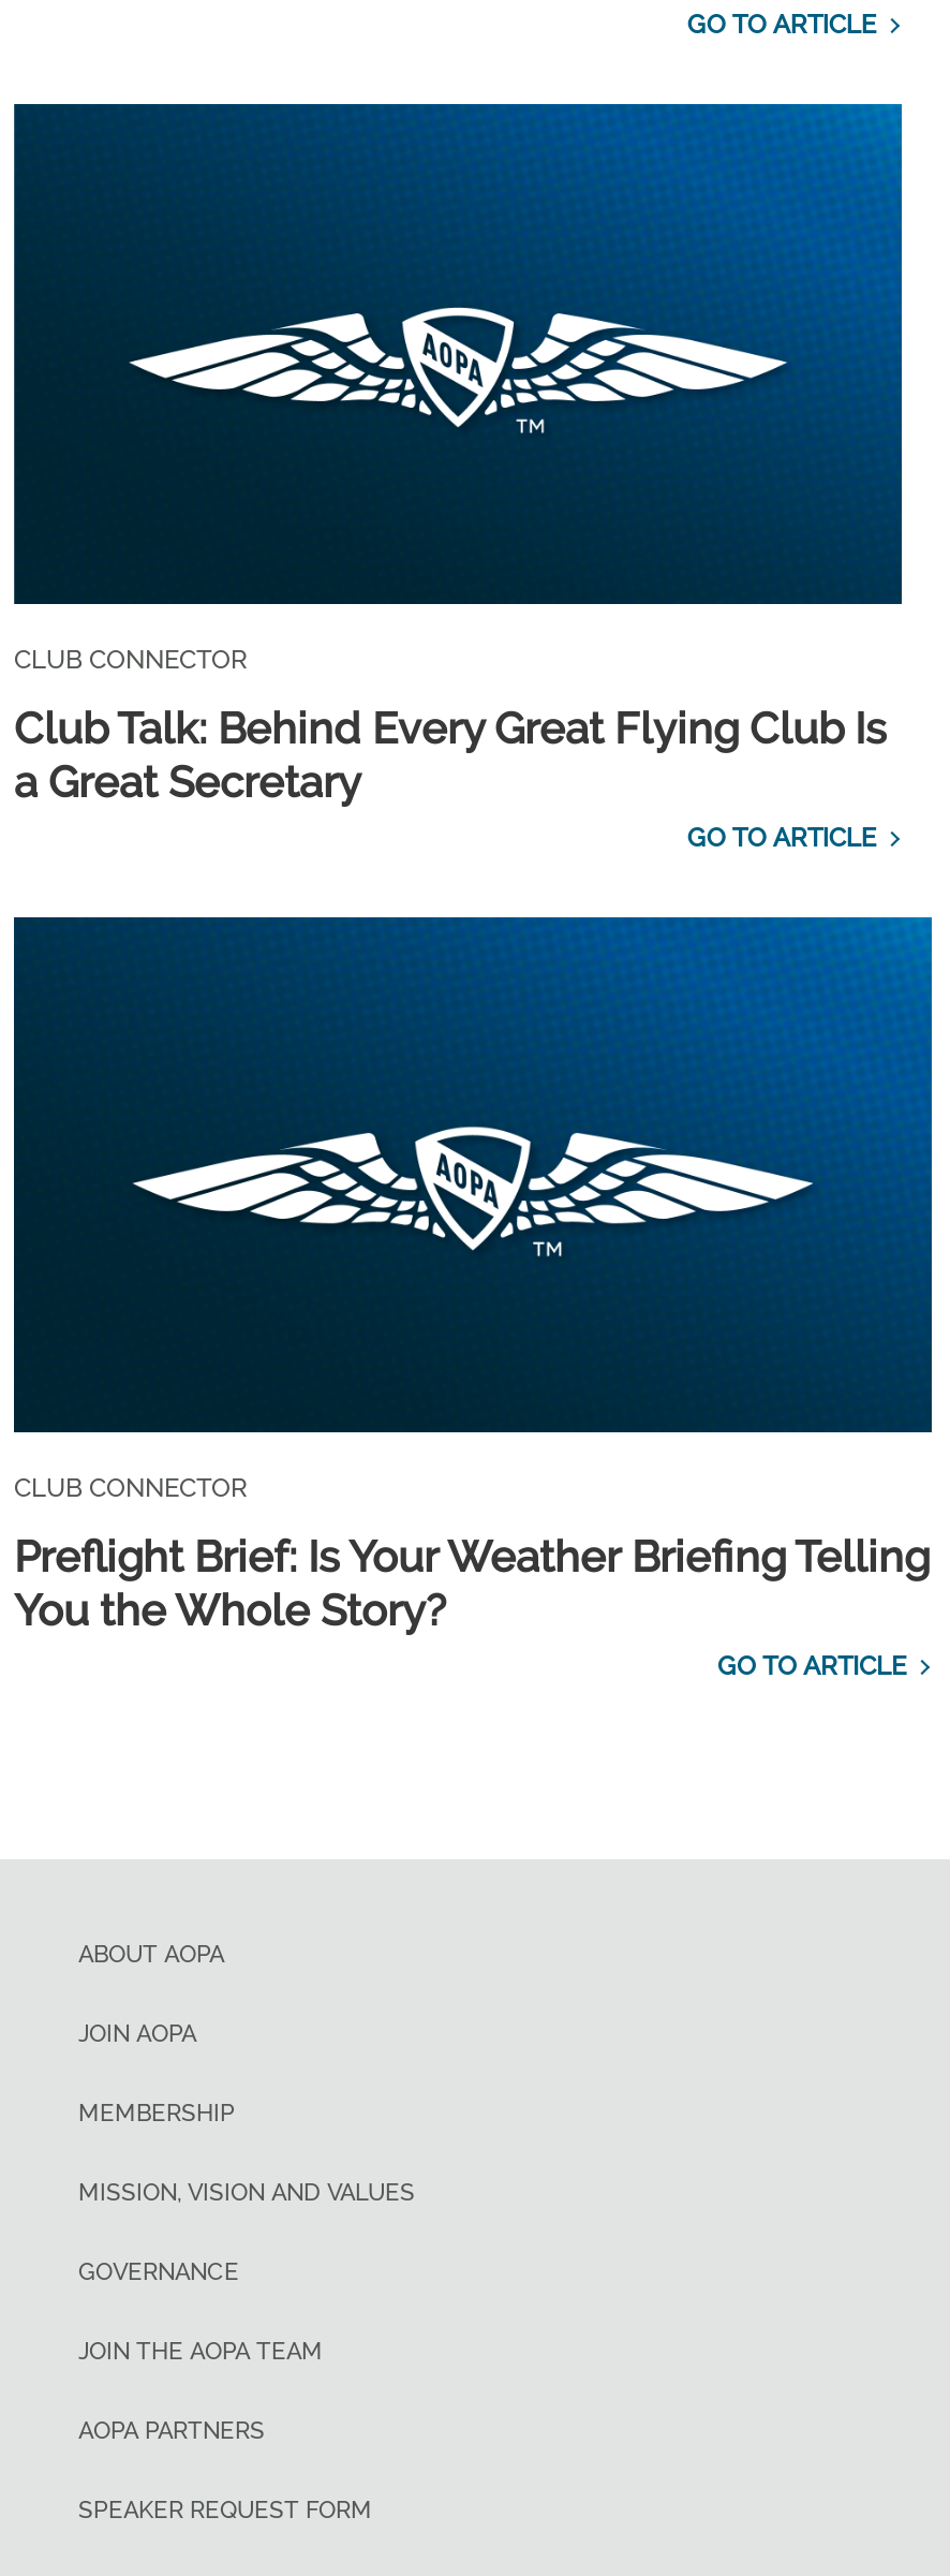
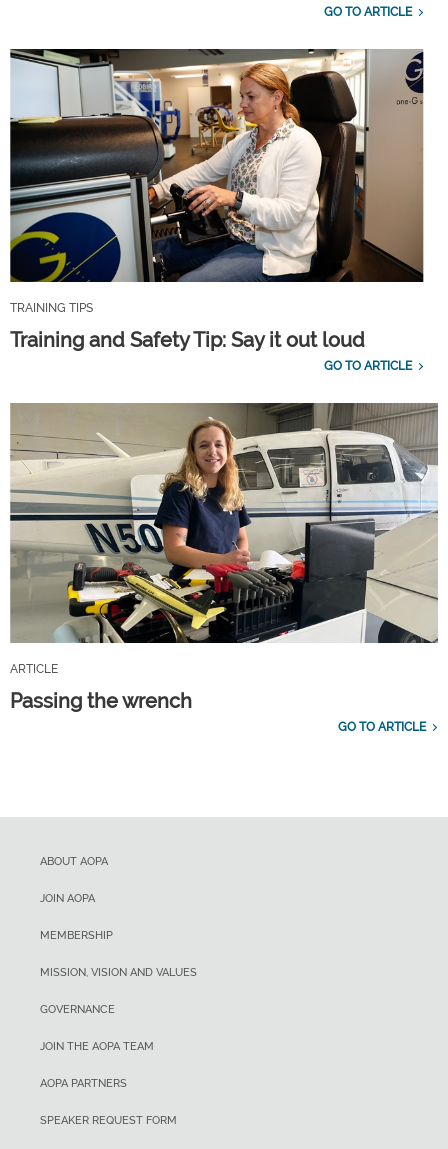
- [image]
- CLUB CONNECTOR
+ [image]
+ TRAINING TIPS

- Club Talk: Behind Every Great Flying Club Is
- a Great Secretary
+ Training and Safety Tip: Say it out loud

- [image]
- CLUB CONNECTOR
+ [image]
+ ARTICLE

- Preflight Brief: Is Your Weather Briefing Telling
- You the Whole Story?
+ Passing the wrench
